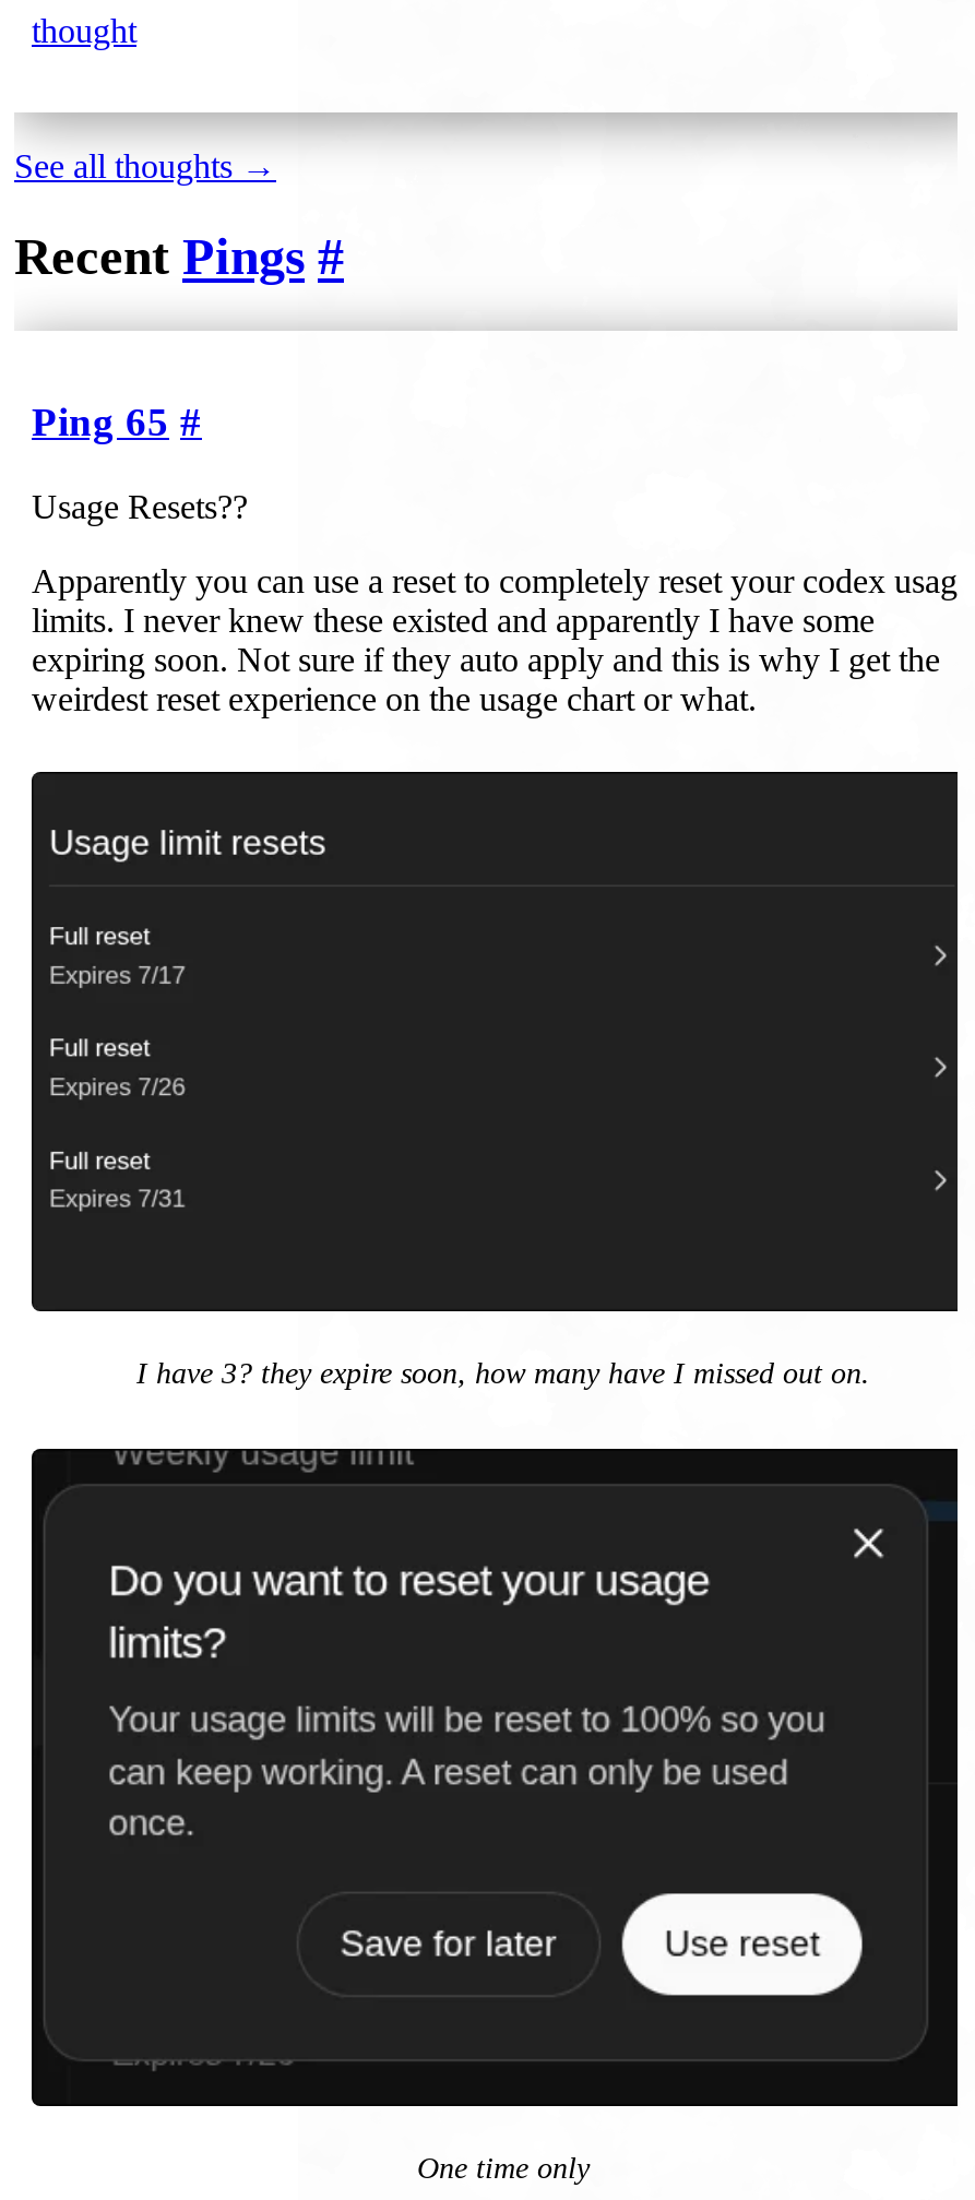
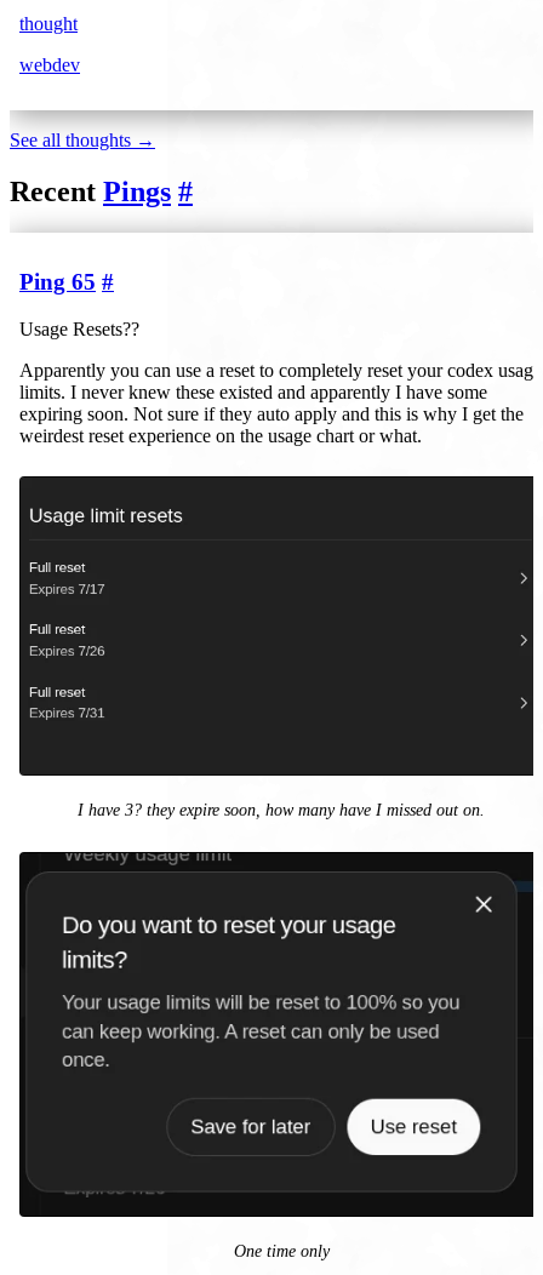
+ webdev
